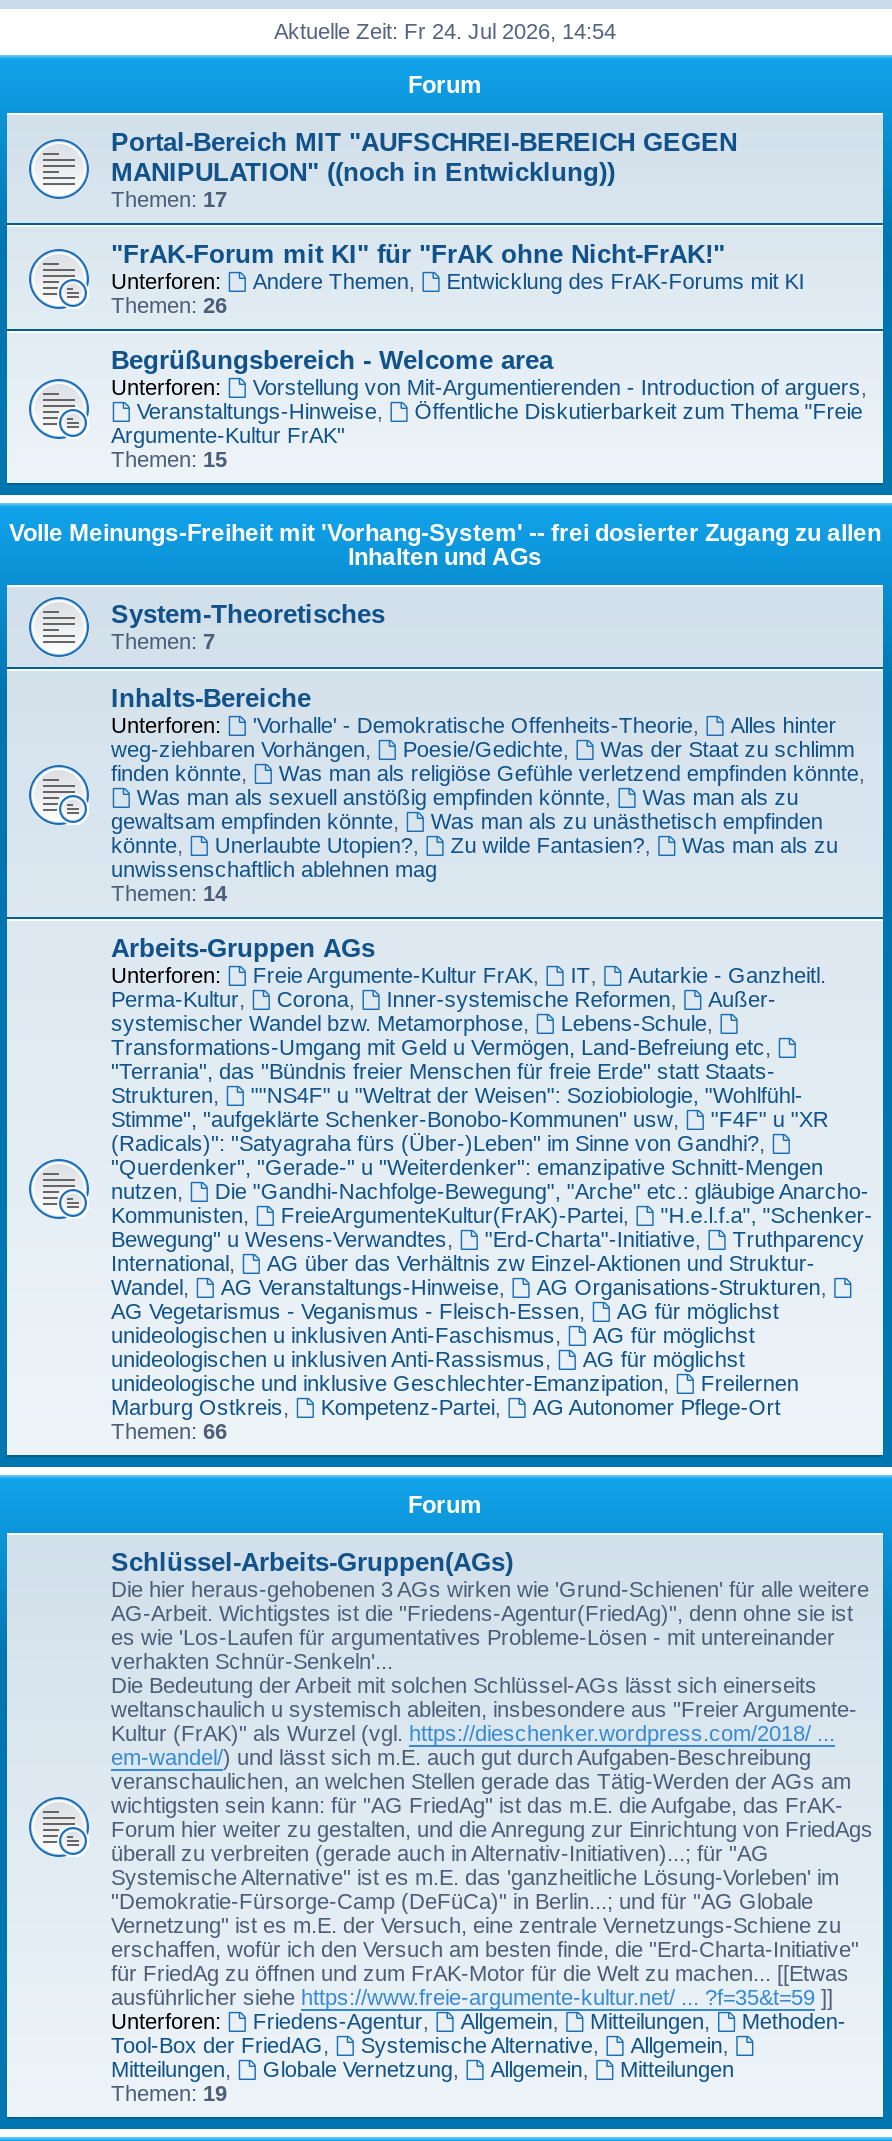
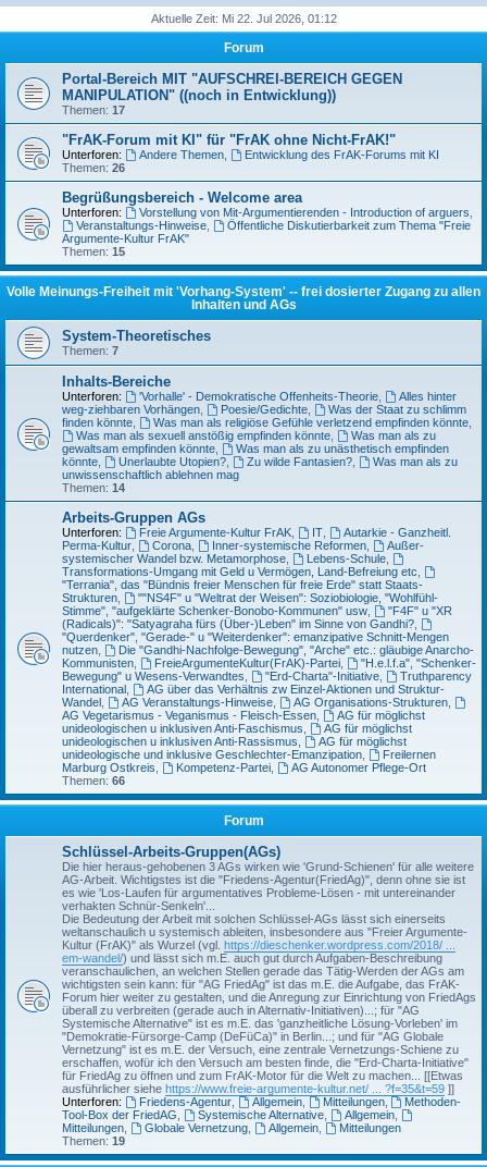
- Aktuelle Zeit: Fr 24. Jul 2026, 14:54
+ Aktuelle Zeit: Mi 22. Jul 2026, 01:12
